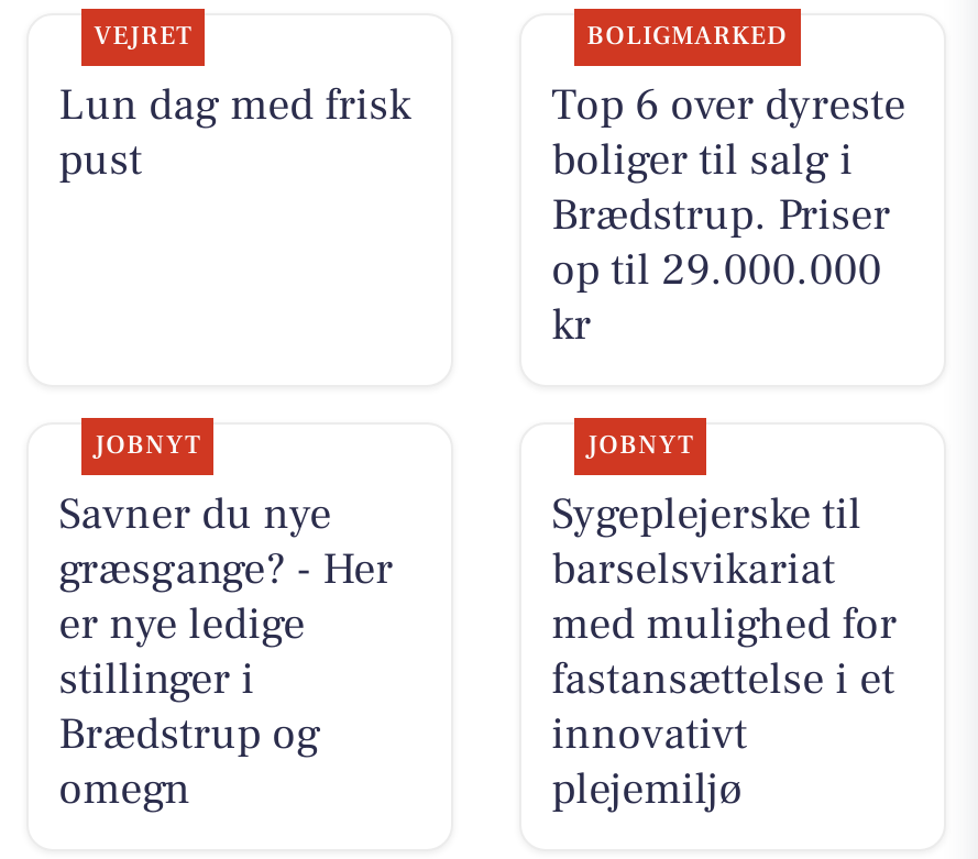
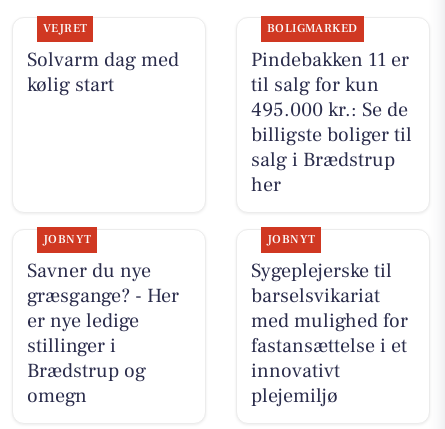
- Lun dag med frisk
- pust
+ Solvarm dag med
+ kølig start

- Top 6 over dyreste
- boliger til salg i
- Brædstrup. Priser
- op til 29.000.000
- kr
+ Pindebakken 11 er
+ til salg for kun
+ 495.000 kr.: Se de
+ billigste boliger til
+ salg i Brædstrup
+ her
